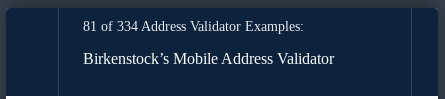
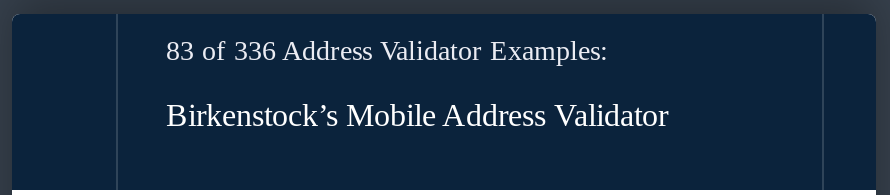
- 81 of 334 Address Validator Examples:
+ 83 of 336 Address Validator Examples:
